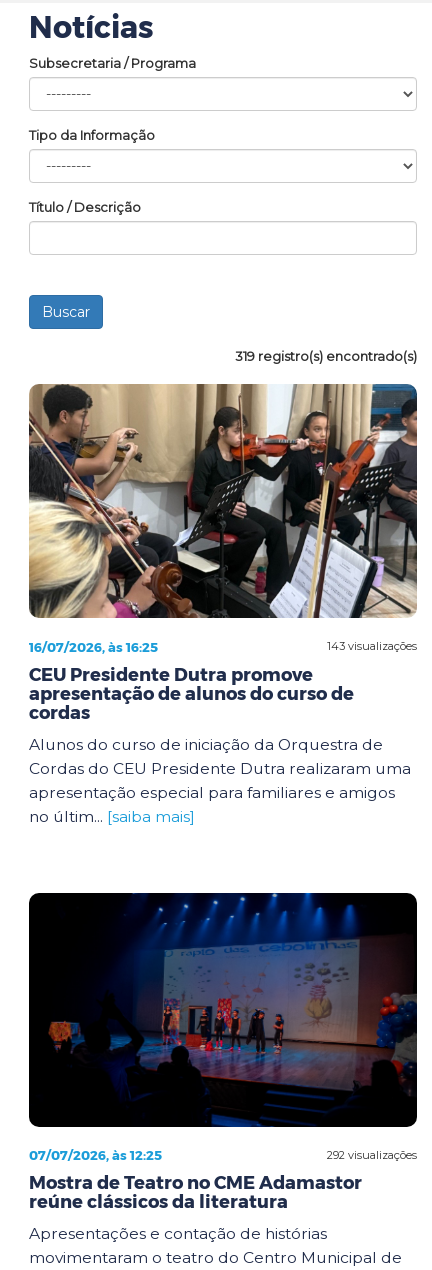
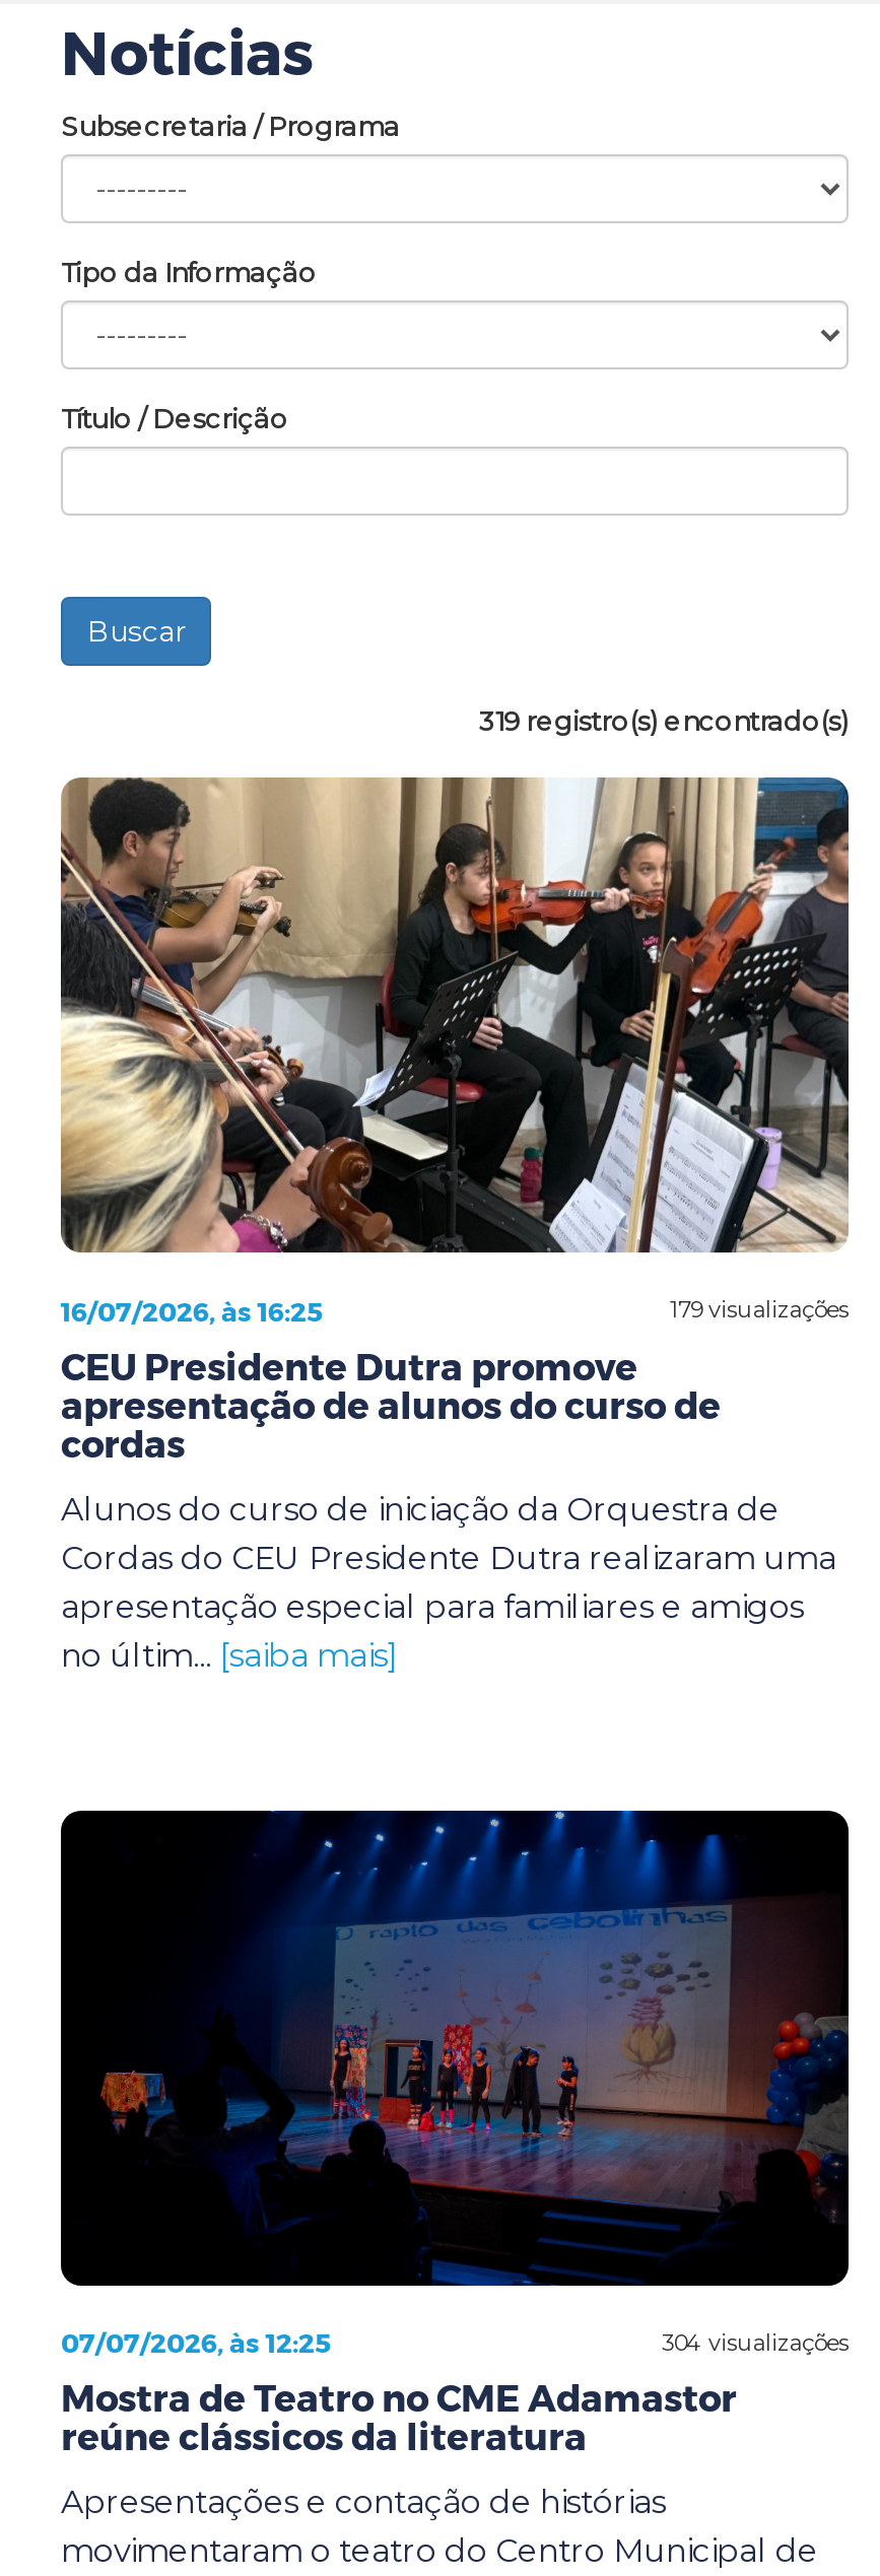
- 143 visualizações
+ 179 visualizações

- 292 visualizações
+ 304 visualizações
